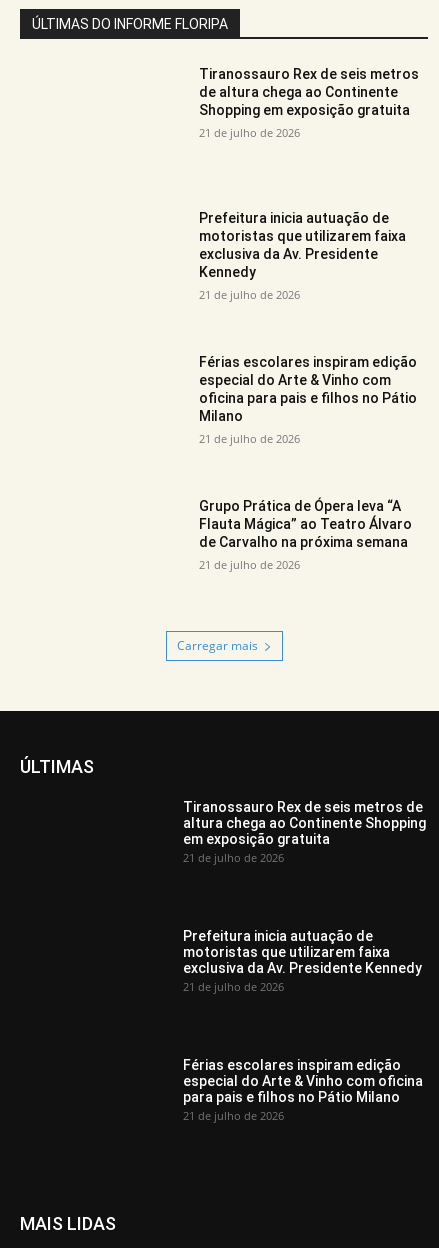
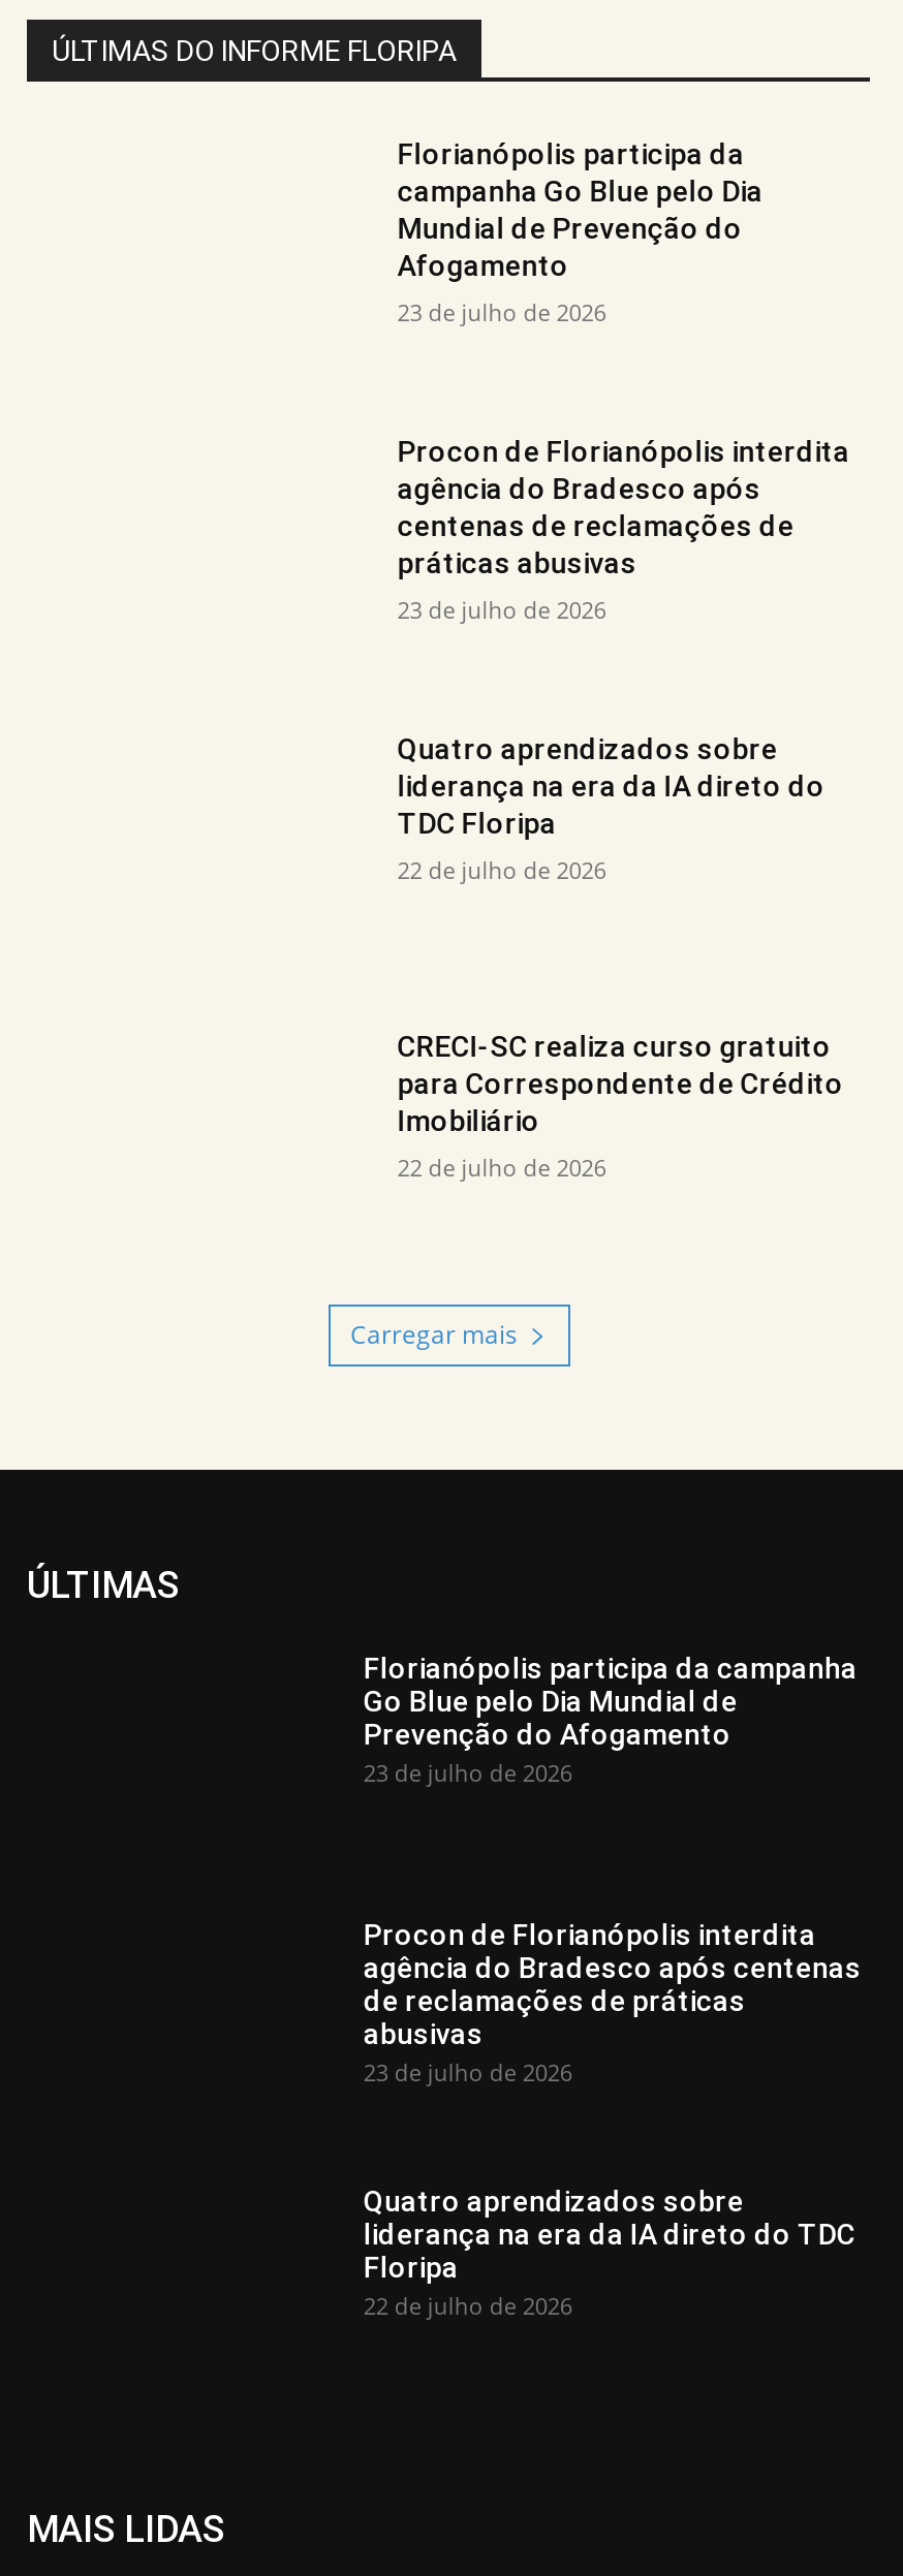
- Tiranossauro Rex de seis metros
- de altura chega ao Continente
- Shopping em exposição gratuita
- 21 de julho de 2026
+ Florianópolis participa da
+ campanha Go Blue pelo Dia
+ Mundial de Prevenção do
+ Afogamento
+ 23 de julho de 2026

- Prefeitura inicia autuação de
- motoristas que utilizarem faixa
- exclusiva da Av. Presidente
- Kennedy
- 21 de julho de 2026
+ Procon de Florianópolis interdita
+ agência do Bradesco após
+ centenas de reclamações de
+ práticas abusivas
+ 23 de julho de 2026

- Férias escolares inspiram edição
- especial do Arte & Vinho com
- oficina para pais e filhos no Pátio
- Milano
- 21 de julho de 2026
+ Quatro aprendizados sobre
+ liderança na era da IA direto do
+ TDC Floripa
+ 22 de julho de 2026

- Grupo Prática de Ópera leva “A
- Flauta Mágica” ao Teatro Álvaro
- de Carvalho na próxima semana
- 21 de julho de 2026
+ CRECI-SC realiza curso gratuito
+ para Correspondente de Crédito
+ Imobiliário
+ 22 de julho de 2026

- Tiranossauro Rex de seis metros de
- altura chega ao Continente Shopping
- em exposição gratuita
- 21 de julho de 2026
+ Florianópolis participa da campanha
+ Go Blue pelo Dia Mundial de
+ Prevenção do Afogamento
+ 23 de julho de 2026

- Prefeitura inicia autuação de
- motoristas que utilizarem faixa
- exclusiva da Av. Presidente Kennedy
- 21 de julho de 2026
+ Procon de Florianópolis interdita
+ agência do Bradesco após centenas
+ de reclamações de práticas
+ abusivas
+ 23 de julho de 2026

- Férias escolares inspiram edição
- especial do Arte & Vinho com oficina
- para pais e filhos no Pátio Milano
- 21 de julho de 2026
+ Quatro aprendizados sobre
+ liderança na era da IA direto do TDC
+ Floripa
+ 22 de julho de 2026
